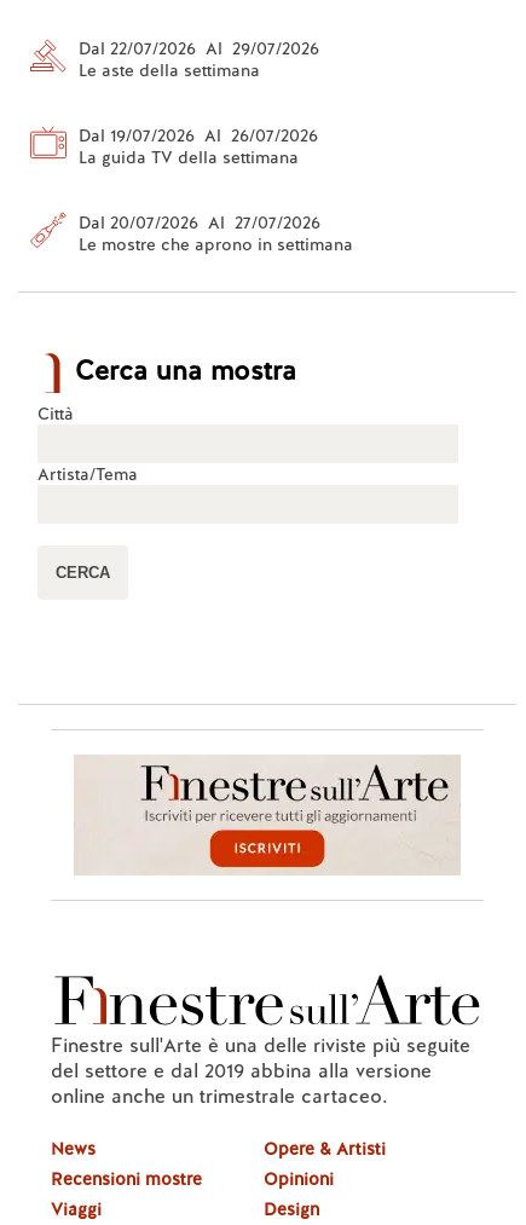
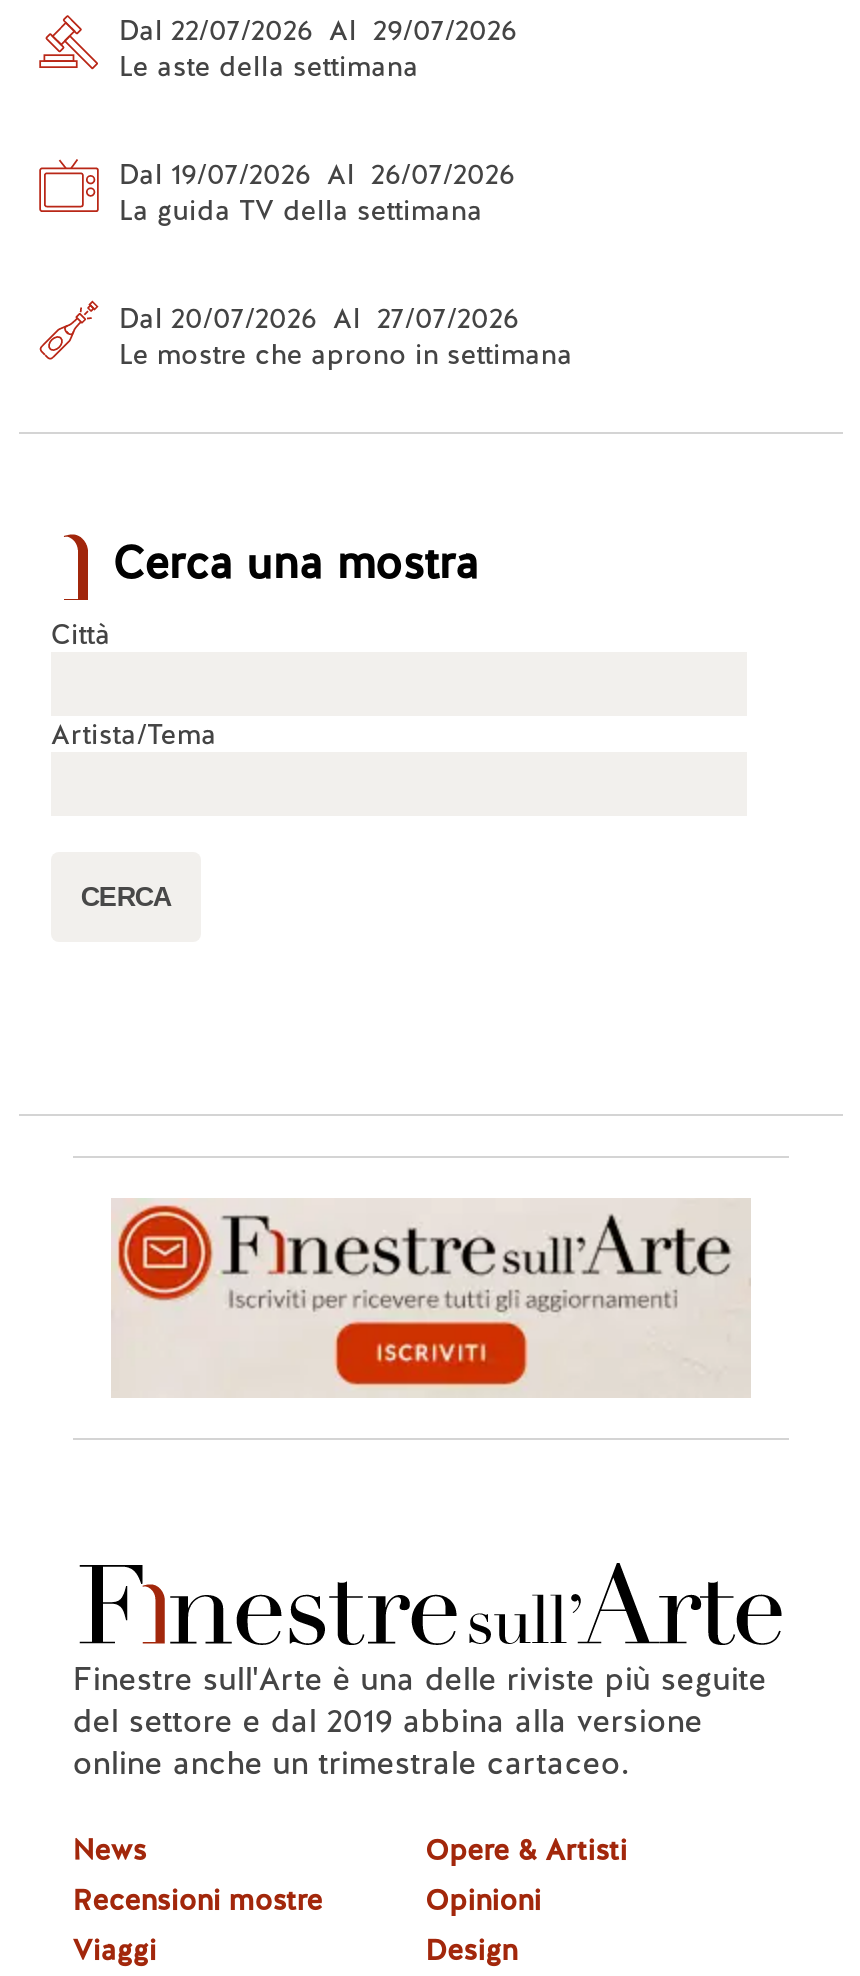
+ [image]
